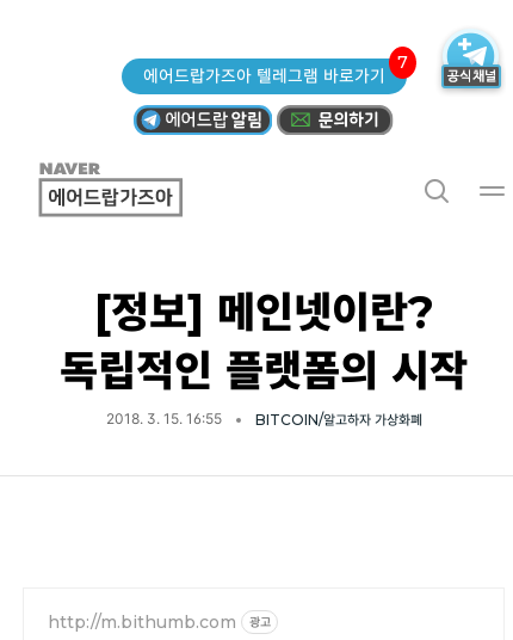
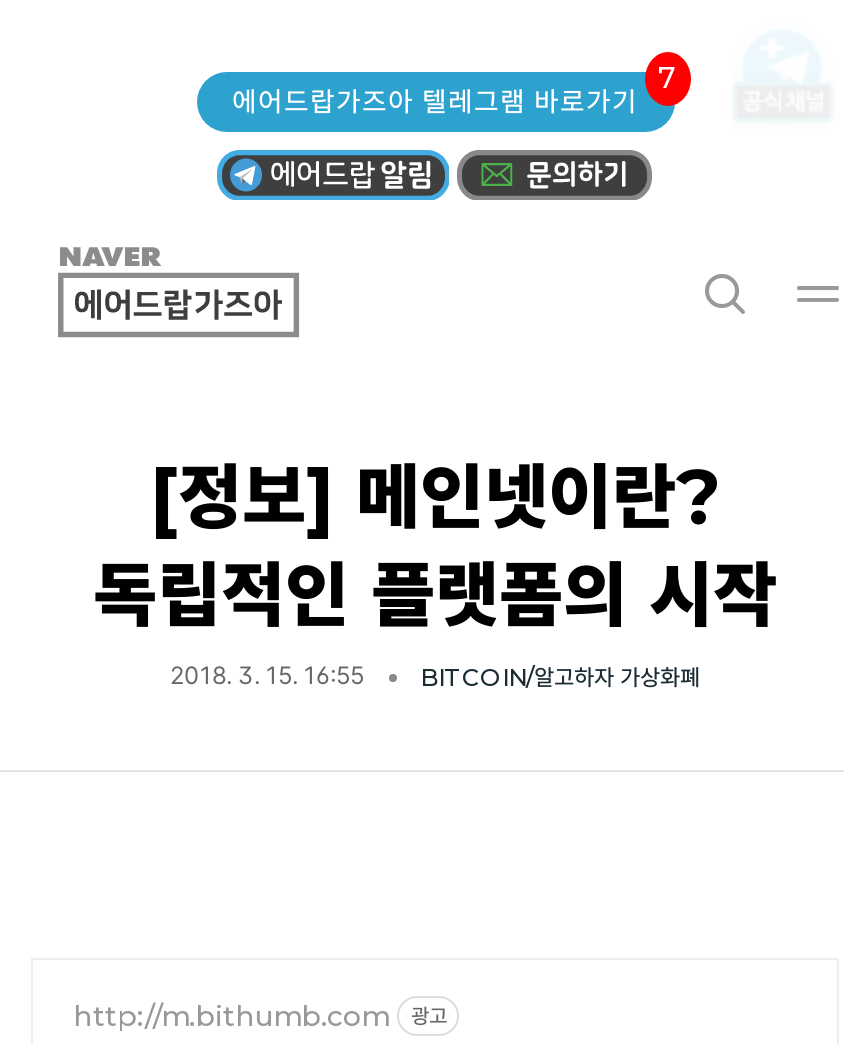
- [image]
